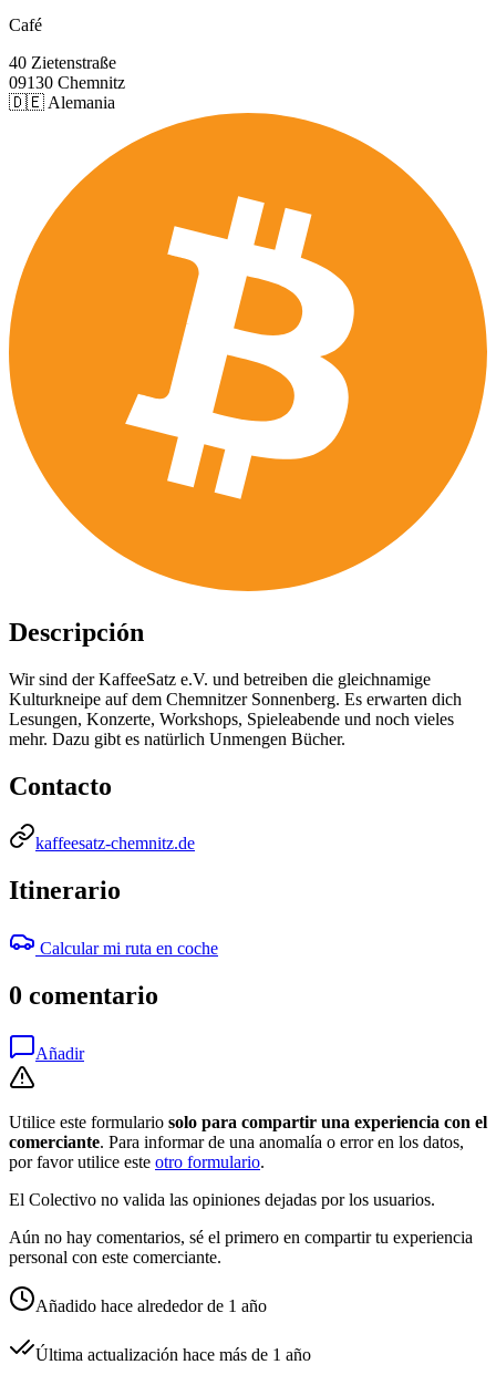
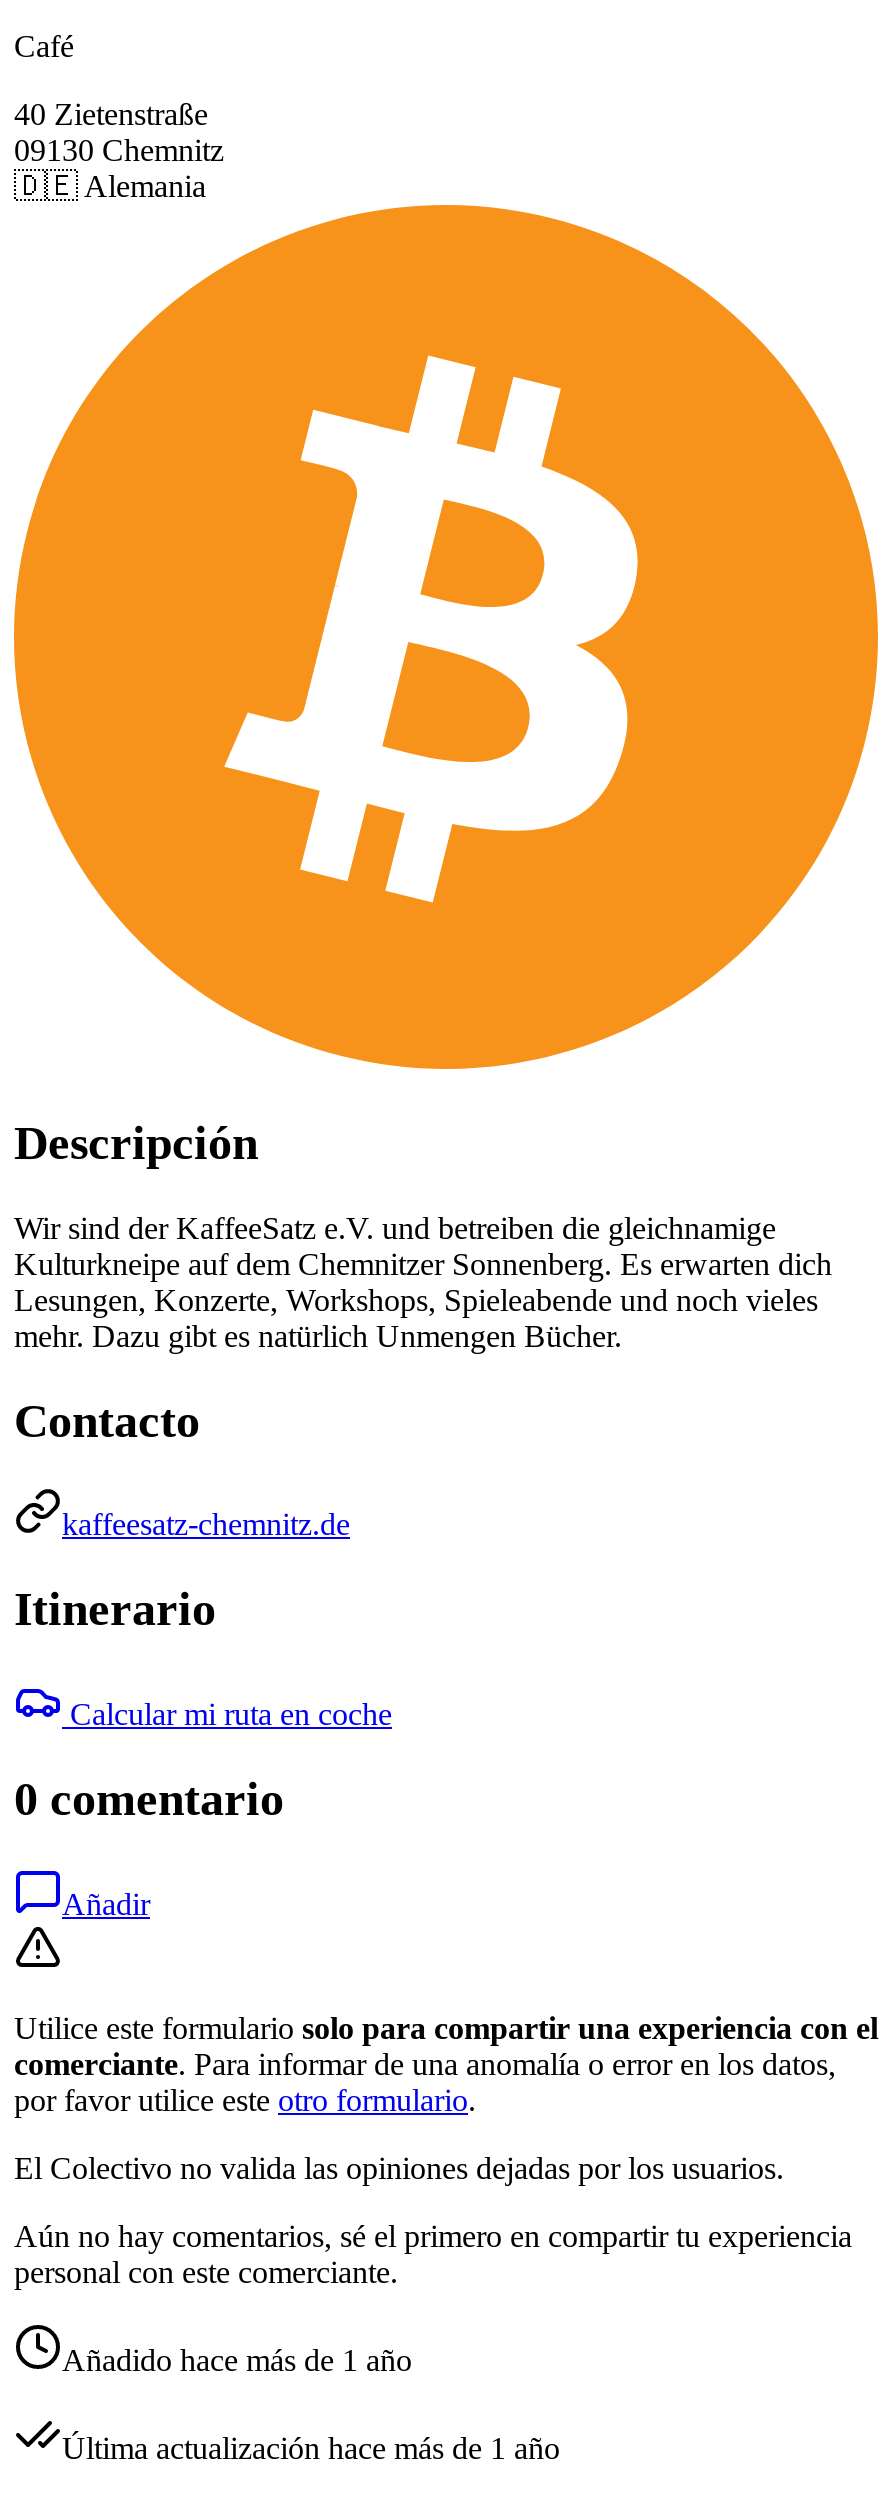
- Añadido hace alrededor de 1 año
+ Añadido hace más de 1 año
